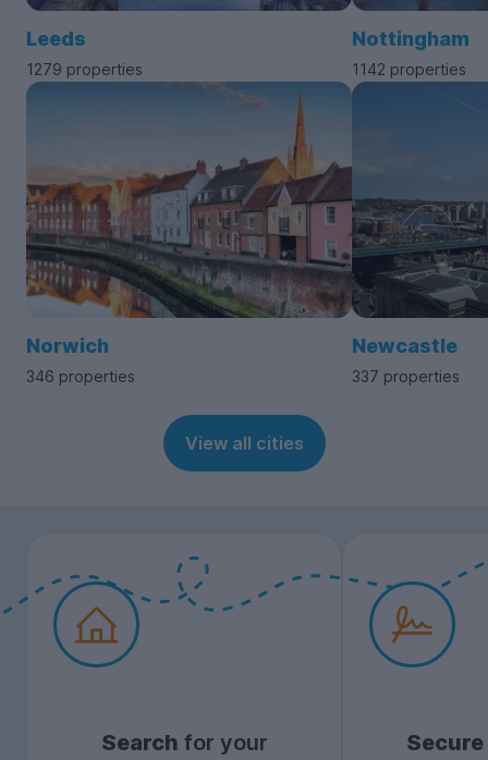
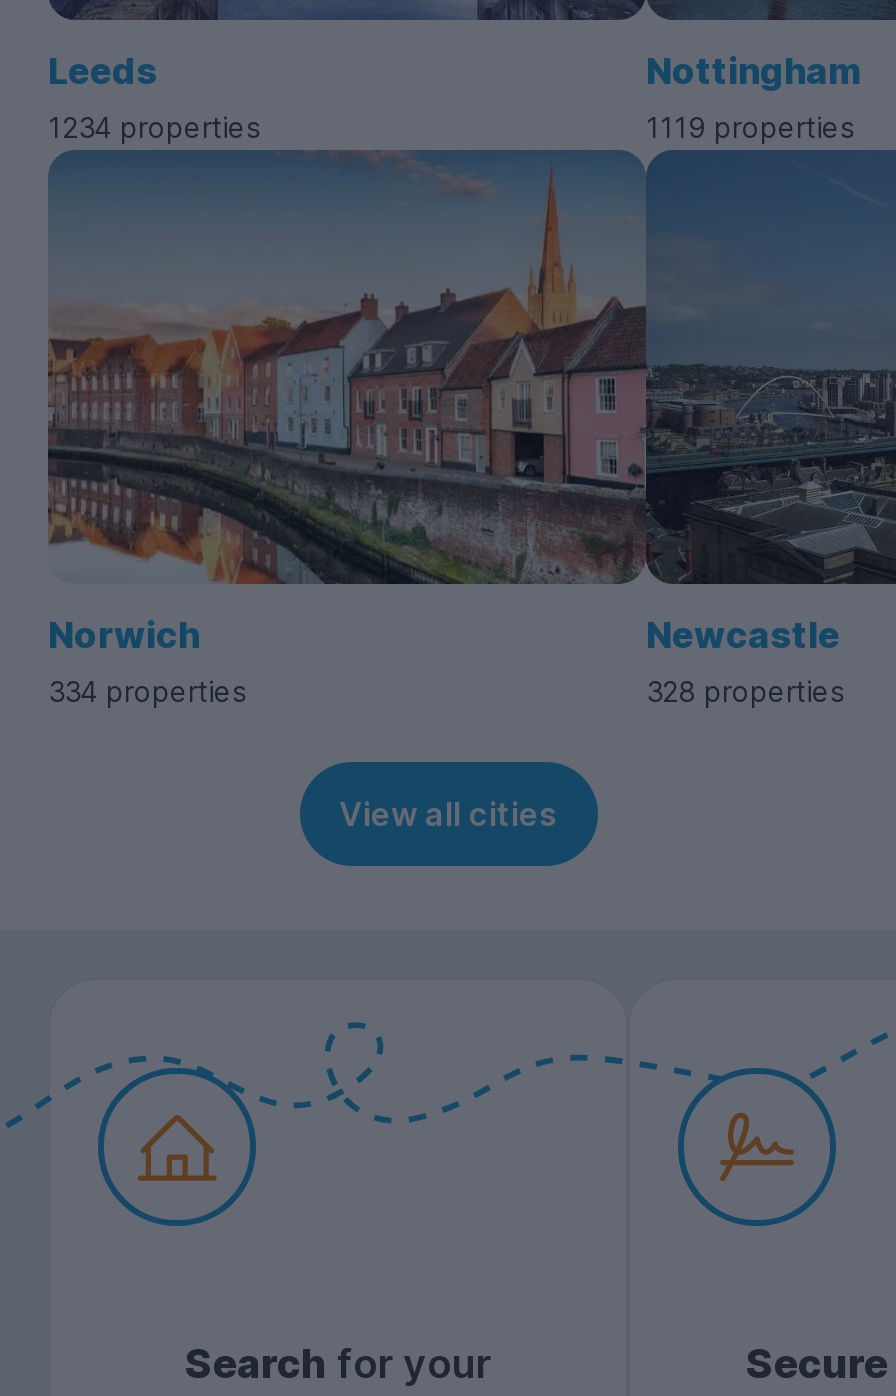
- 1279 properties
+ 1234 properties

- 1142 properties
+ 1119 properties

- 346 properties
+ 334 properties

- 337 properties
+ 328 properties
